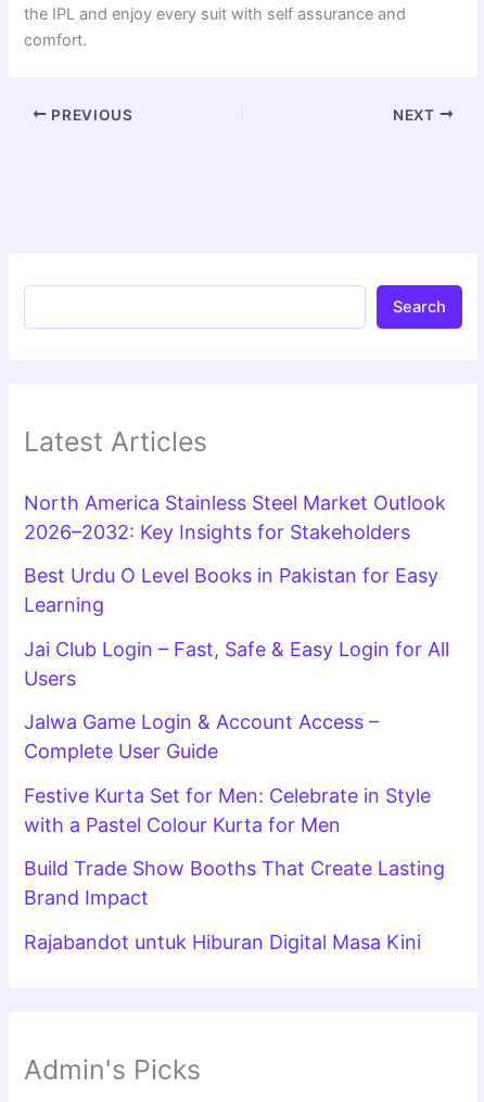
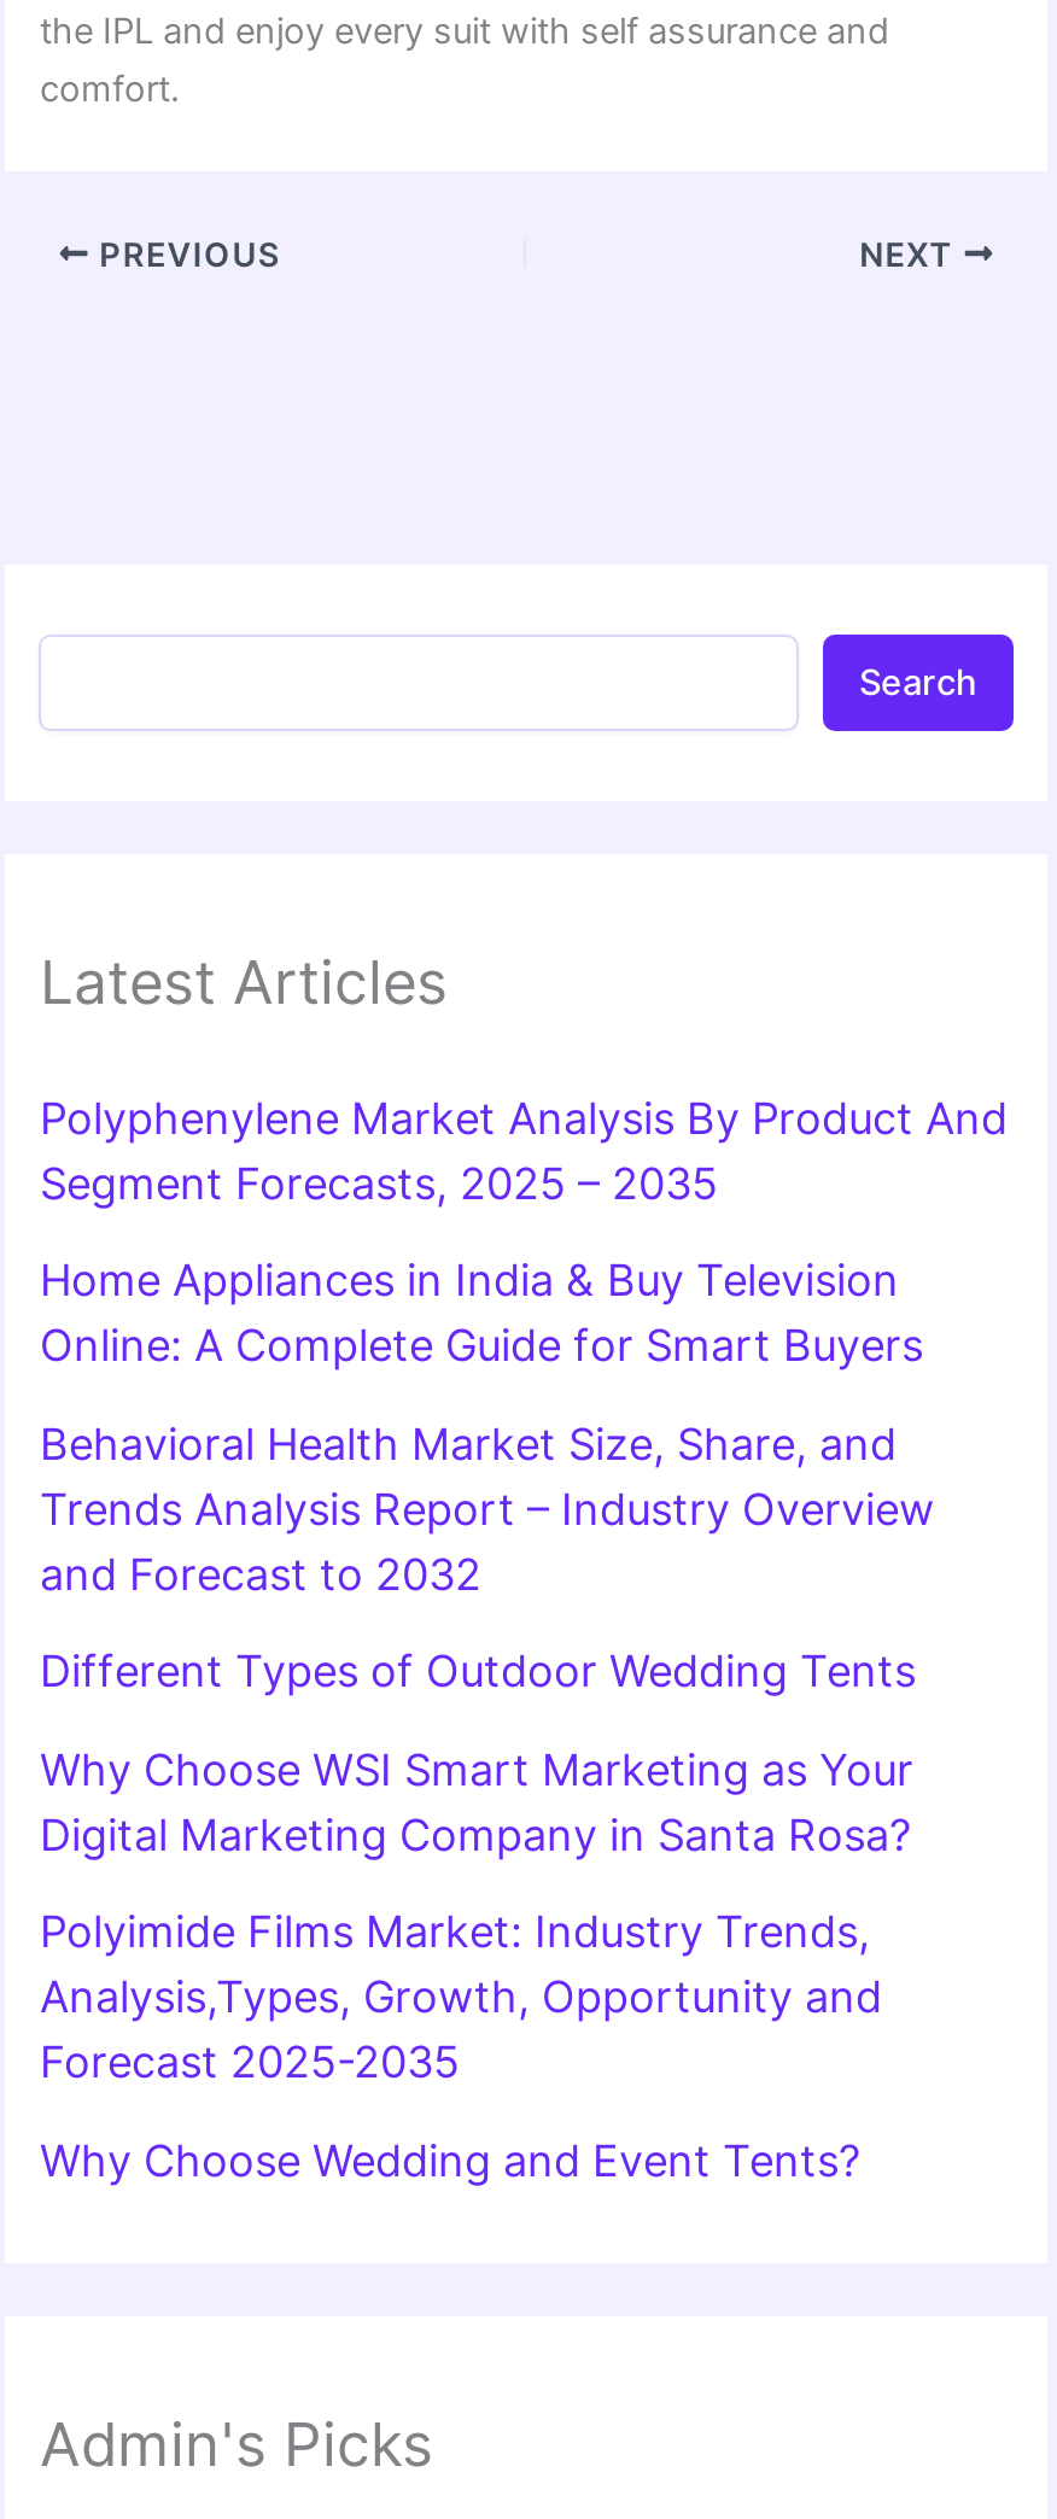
- North America Stainless Steel Market Outlook
- 2026–2032: Key Insights for Stakeholders
+ Polyphenylene Market Analysis By Product And
+ Segment Forecasts, 2025 – 2035

- Best Urdu O Level Books in Pakistan for Easy
- Learning
+ Home Appliances in India & Buy Television
+ Online: A Complete Guide for Smart Buyers

- Jai Club Login – Fast, Safe & Easy Login for All
- Users
+ Behavioral Health Market Size, Share, and
+ Trends Analysis Report – Industry Overview
+ and Forecast to 2032

- Jalwa Game Login & Account Access –
- Complete User Guide
+ Different Types of Outdoor Wedding Tents

- Festive Kurta Set for Men: Celebrate in Style
- with a Pastel Colour Kurta for Men
+ Why Choose WSI Smart Marketing as Your
+ Digital Marketing Company in Santa Rosa?

- Build Trade Show Booths That Create Lasting
- Brand Impact
+ Polyimide Films Market: Industry Trends,
+ Analysis,Types, Growth, Opportunity and
+ Forecast 2025-2035

- Rajabandot untuk Hiburan Digital Masa Kini
+ Why Choose Wedding and Event Tents?
